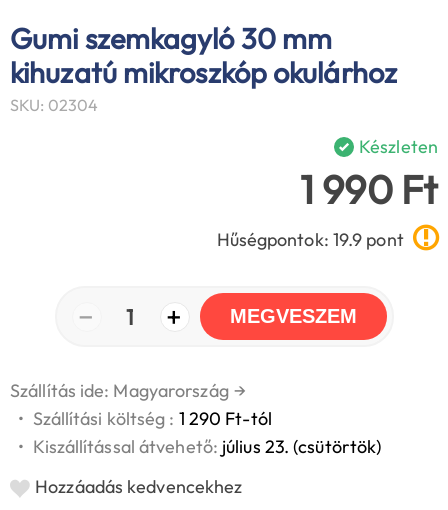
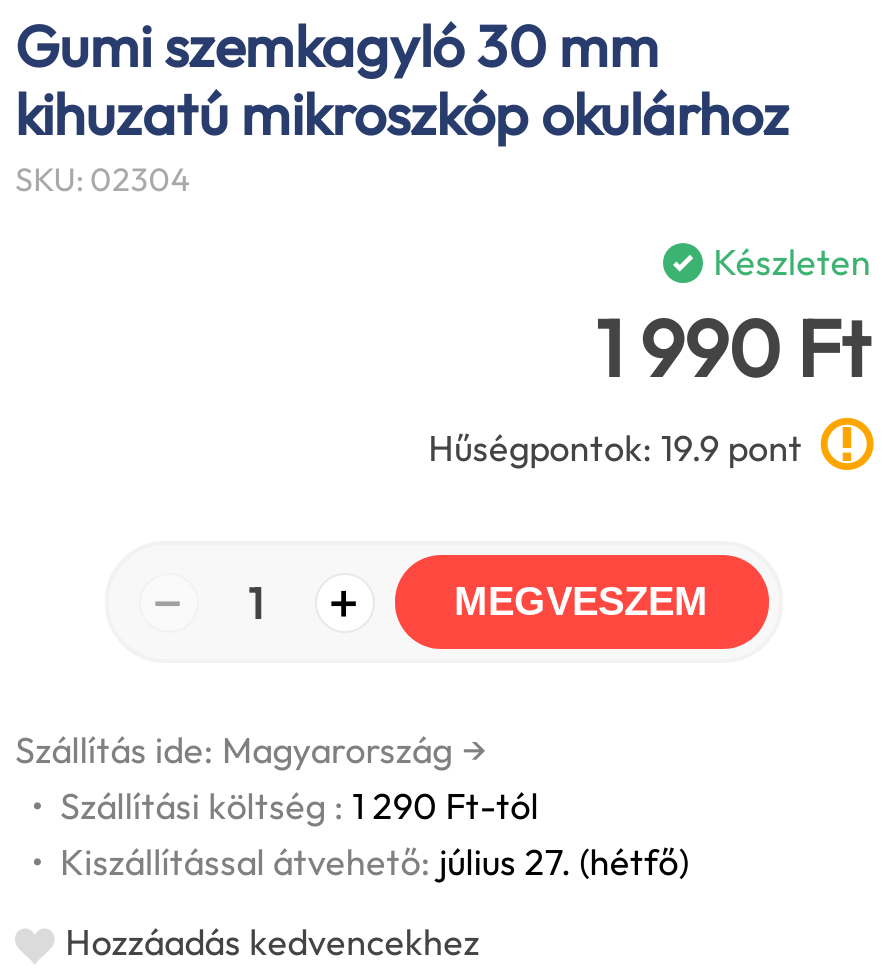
- • Kiszállítással átvehető: július 23. (csütörtök)
+ • Kiszállítással átvehető: július 27. (hétfő)
